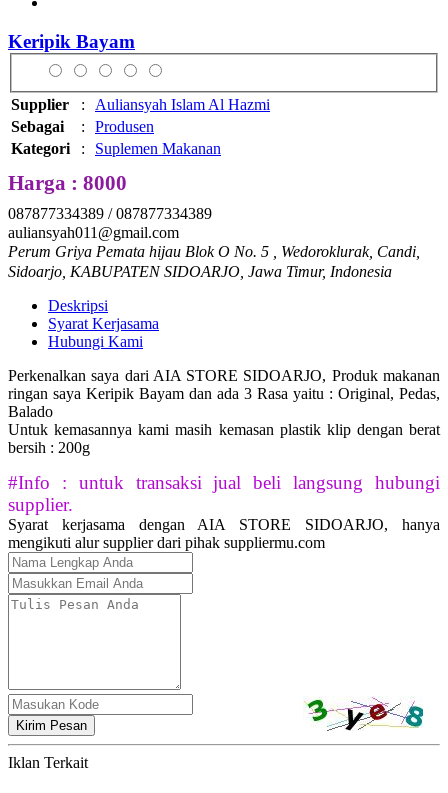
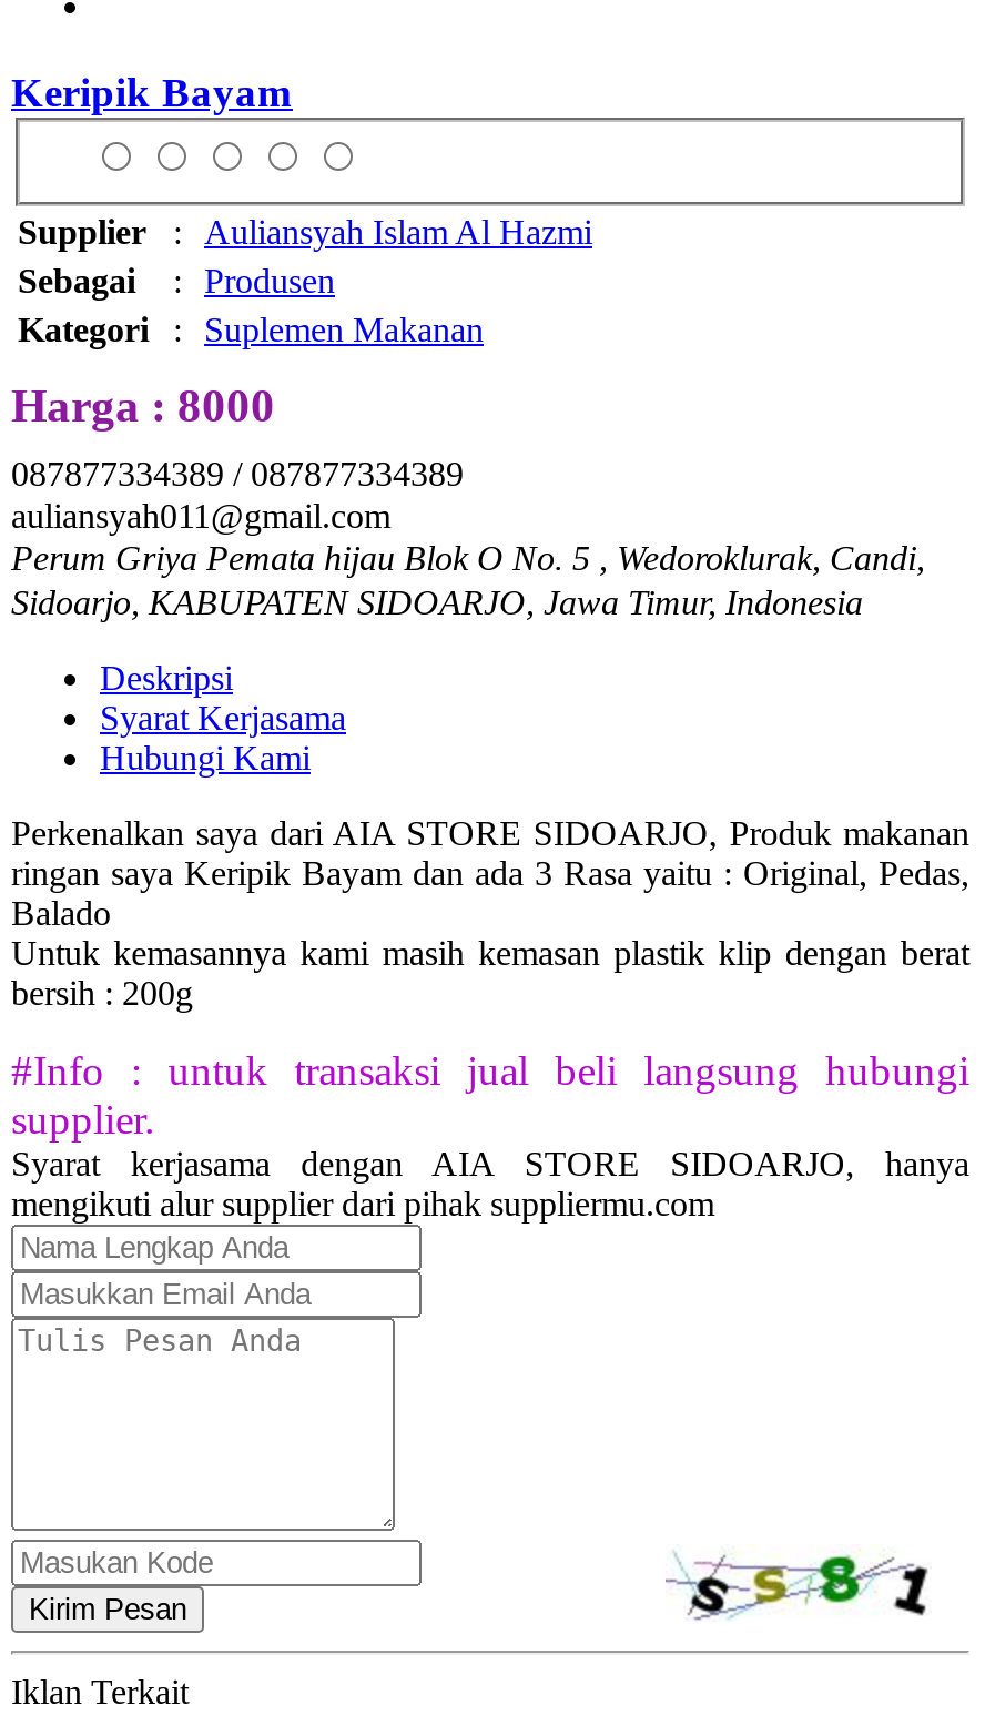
- [image]
+ [image]
